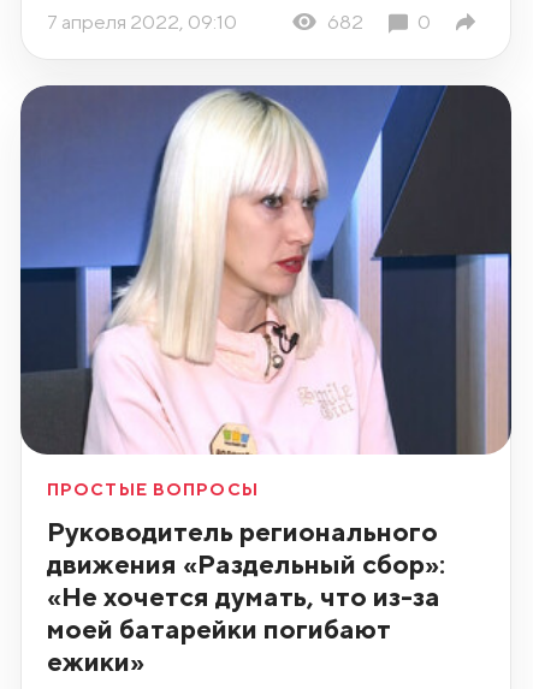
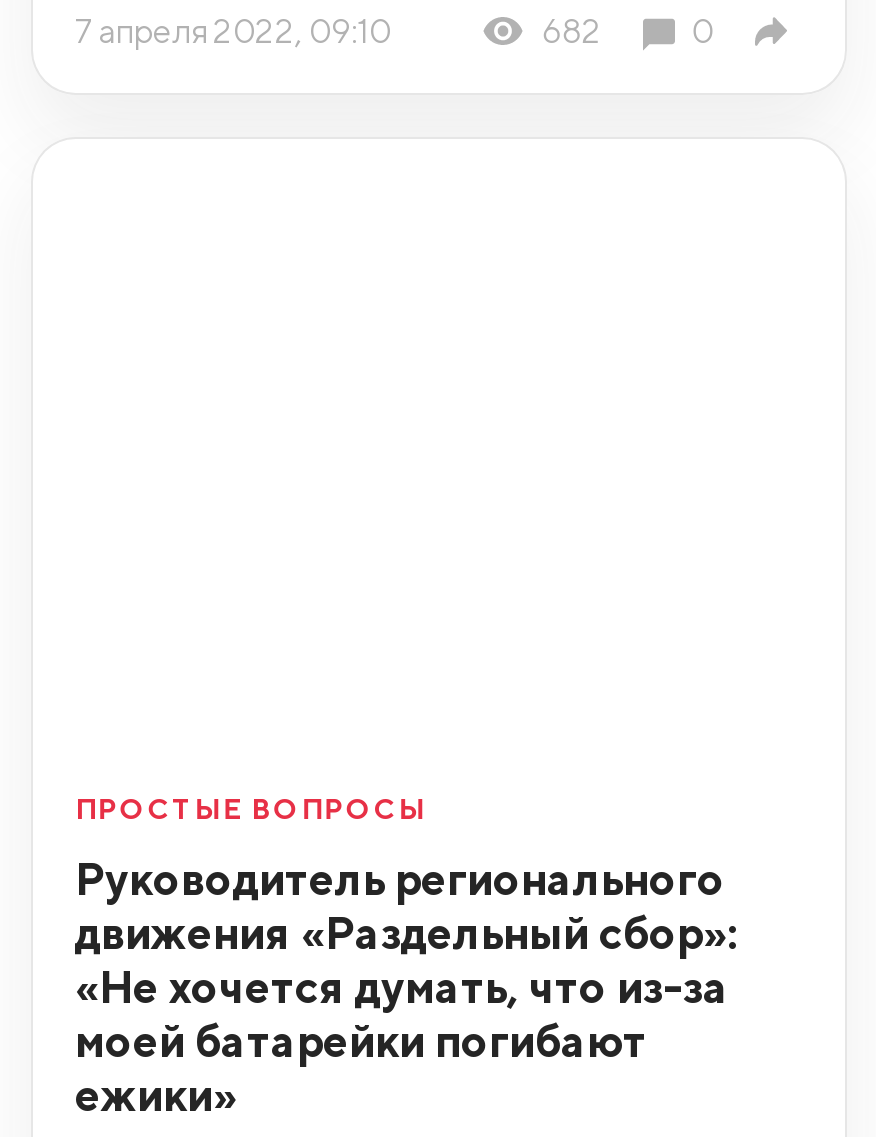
- [image]
